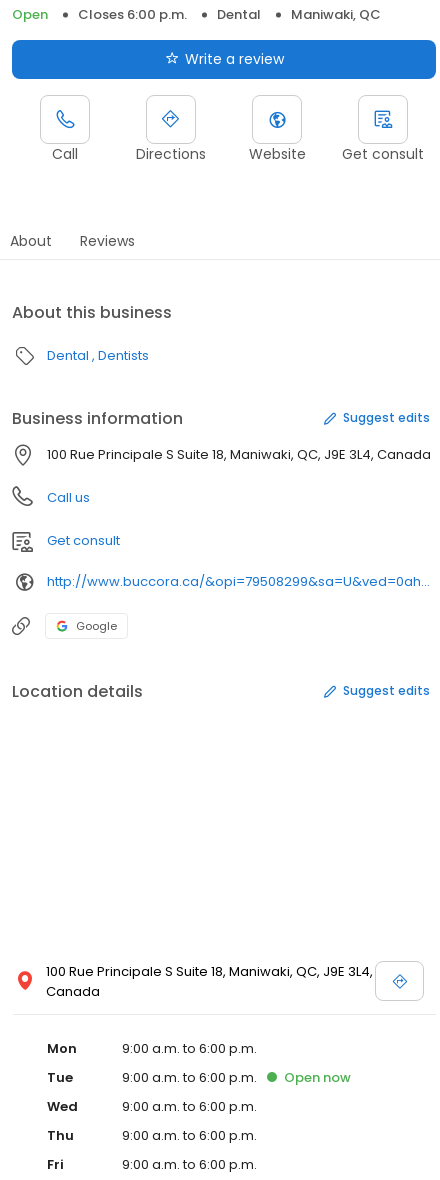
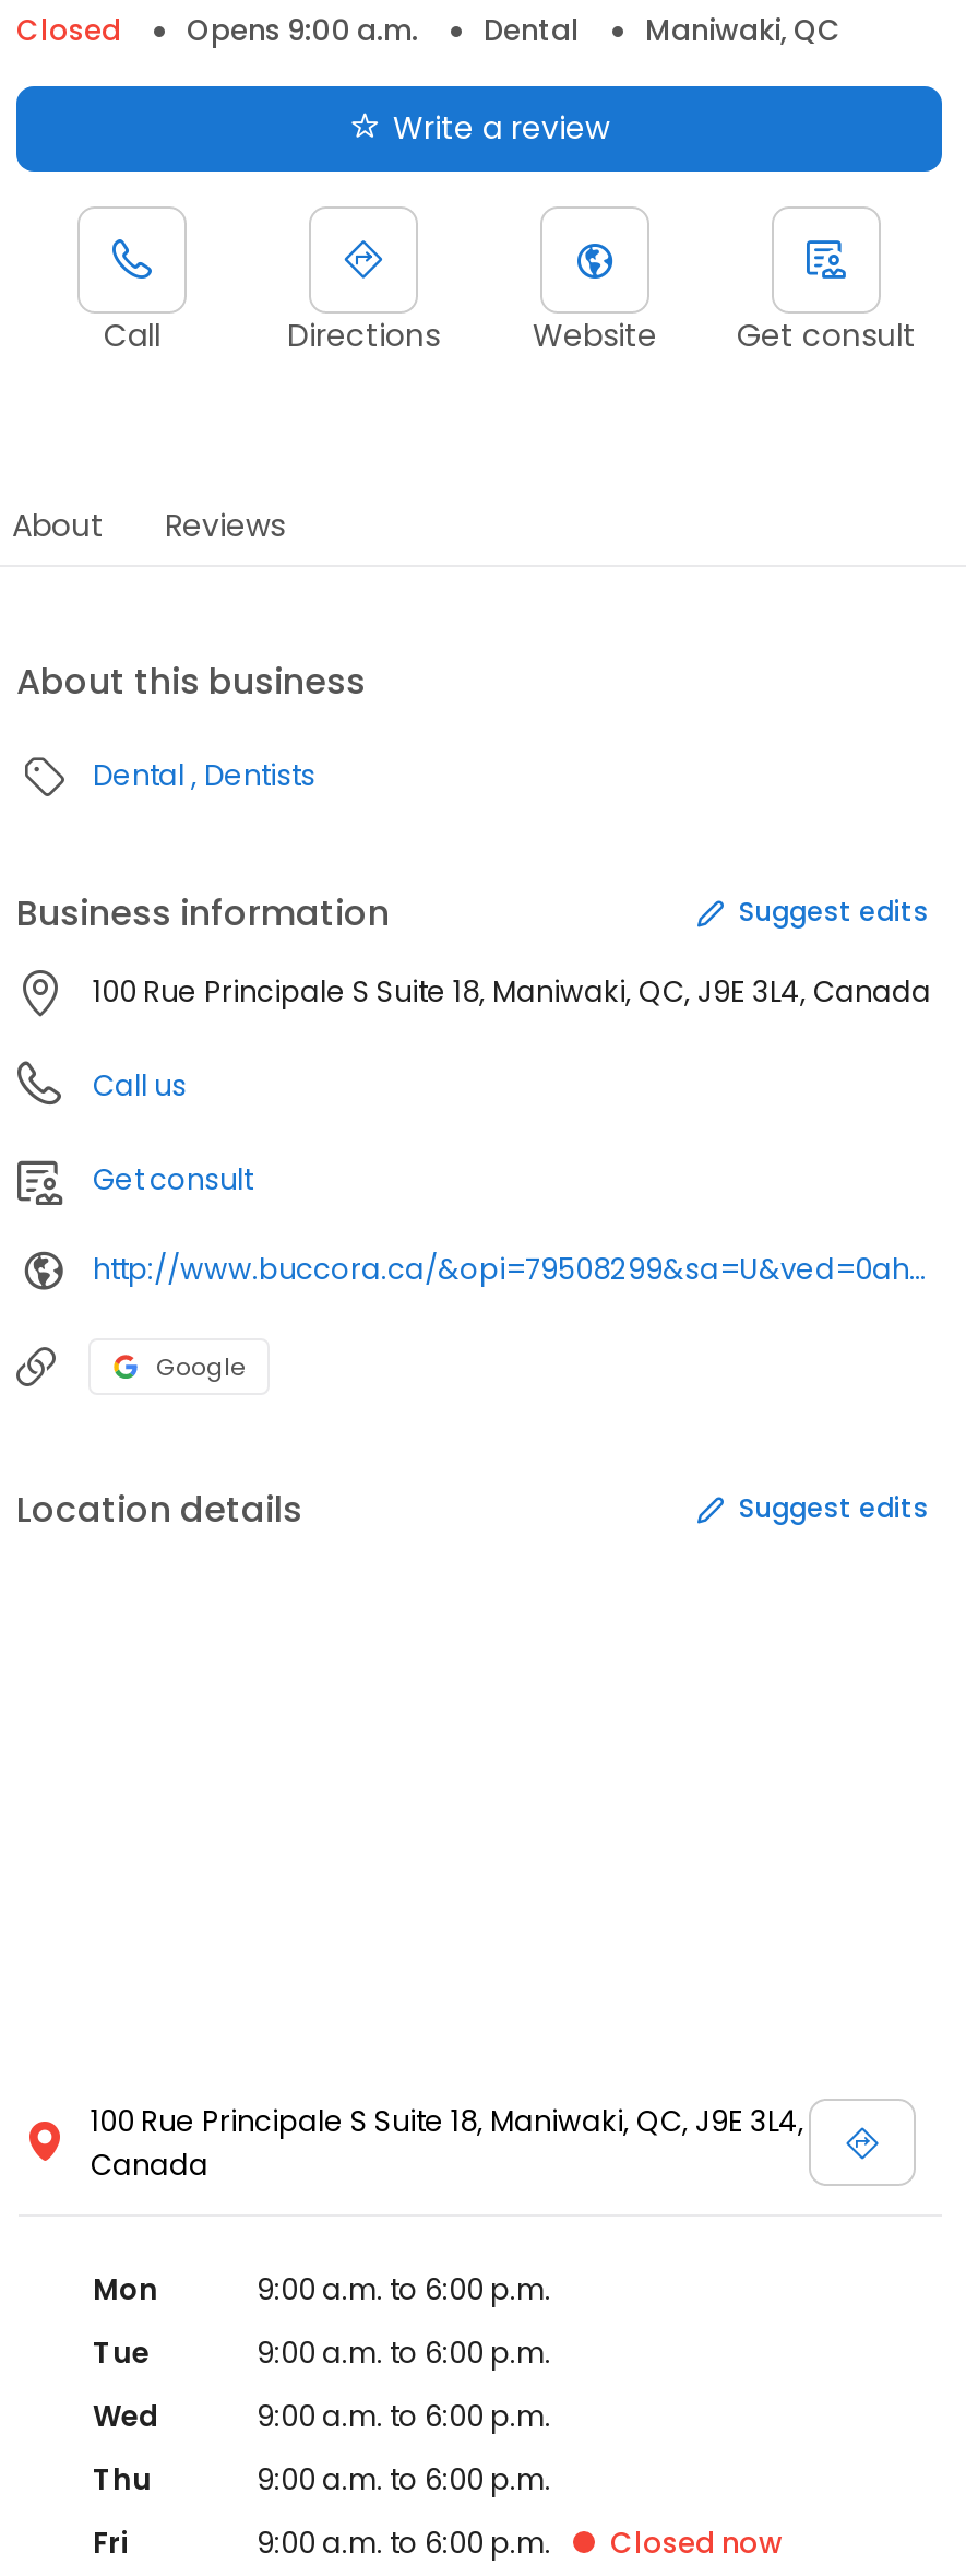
- Open
- Closes 6:00 p.m.
+ Closed
+ Opens 9:00 a.m.

- Open now

+ Closed now
